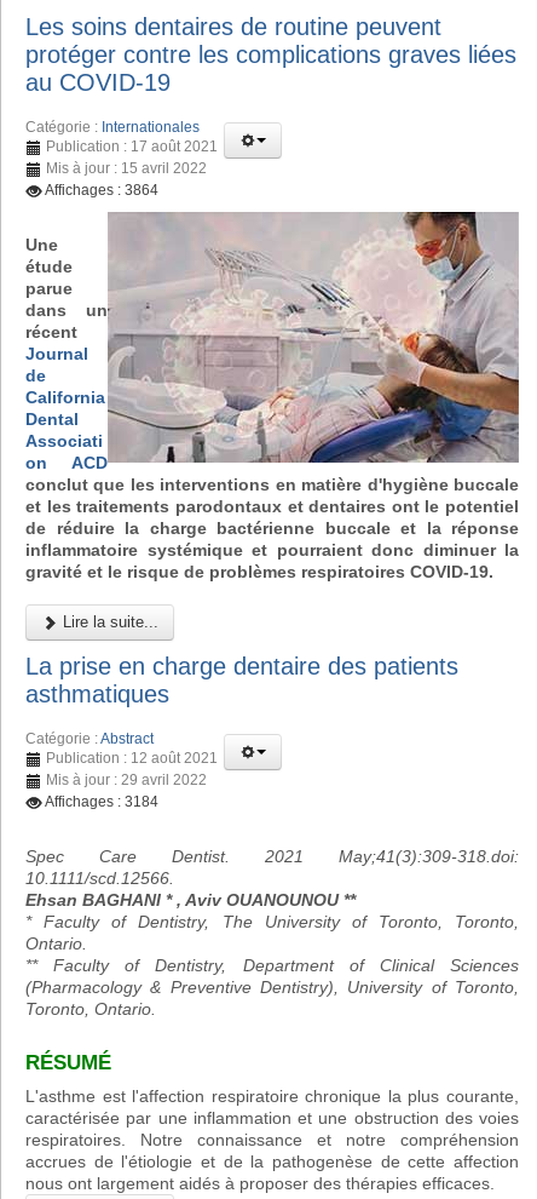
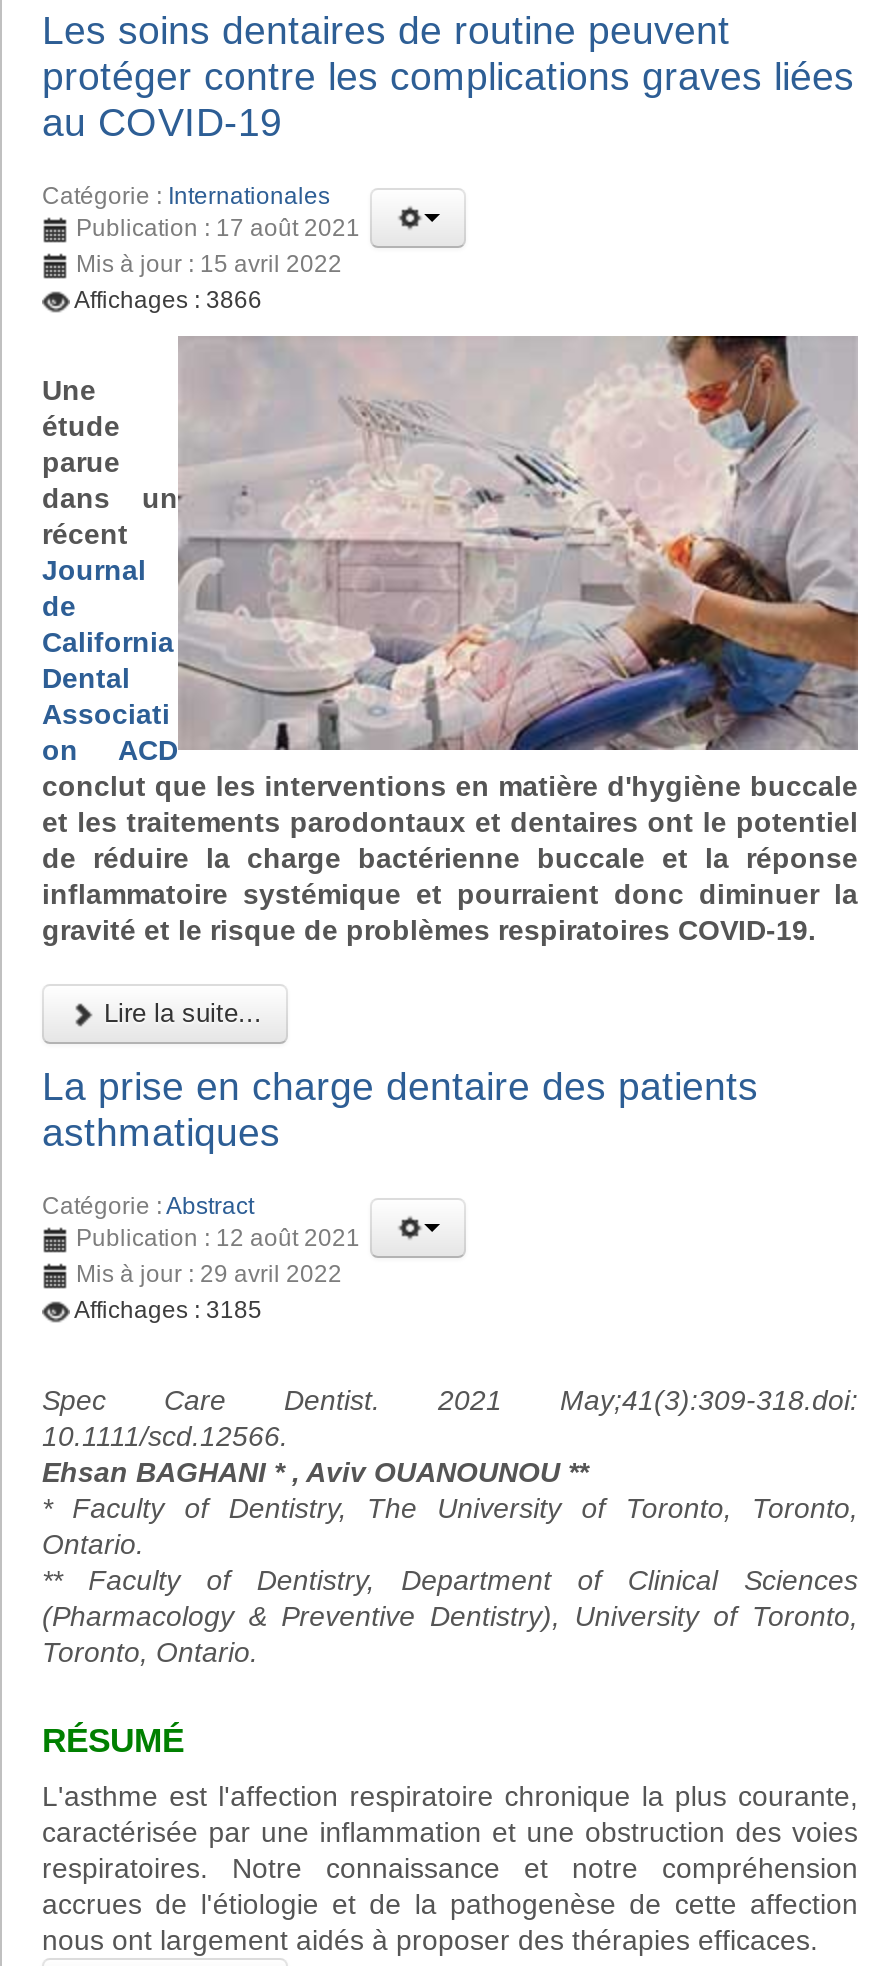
- Affichages : 3864
+ Affichages : 3866

- Affichages : 3184
+ Affichages : 3185
